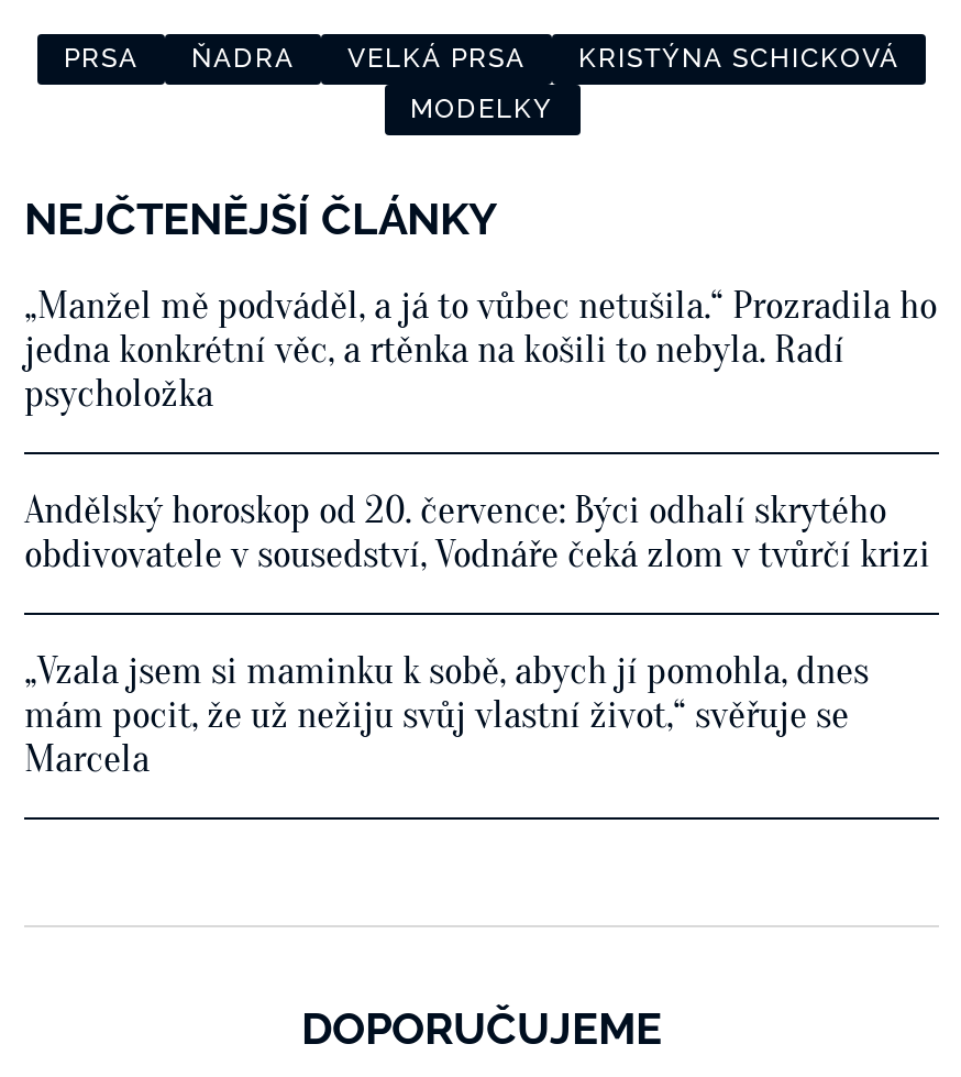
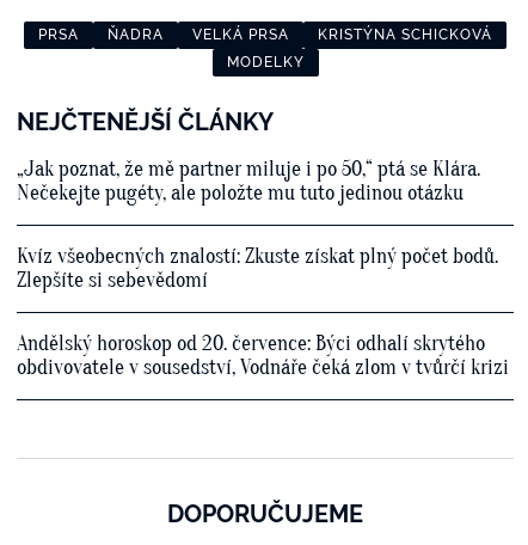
- „Manžel mě podváděl, a já to vůbec netušila.“ Prozradila ho
- jedna konkrétní věc, a rtěnka na košili to nebyla. Radí
- psycholožka
+ „Jak poznat, že mě partner miluje i po 50,“ ptá se Klára.
+ Nečekejte pugéty, ale položte mu tuto jedinou otázku
+ Kvíz všeobecných znalostí: Zkuste získat plný počet bodů.
+ Zlepšíte si sebevědomí

moved down: Andělský horoskop od 20. července: Býci odhalí skrytého | obdivovatele v sousedství, Vodnáře čeká zlom v tvůrčí krizi

- „Vzala jsem si maminku k sobě, abych jí pomohla, dnes
- mám pocit, že už nežiju svůj vlastní život,“ svěřuje se
- Marcela
